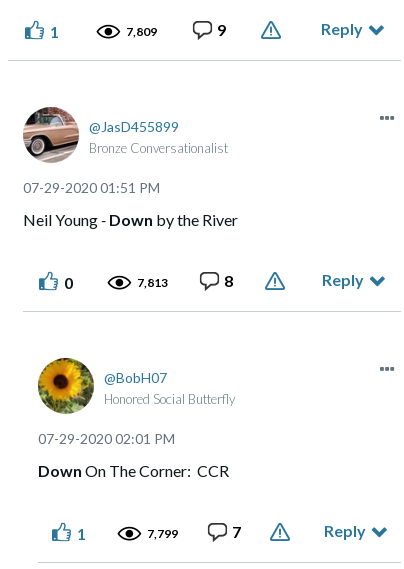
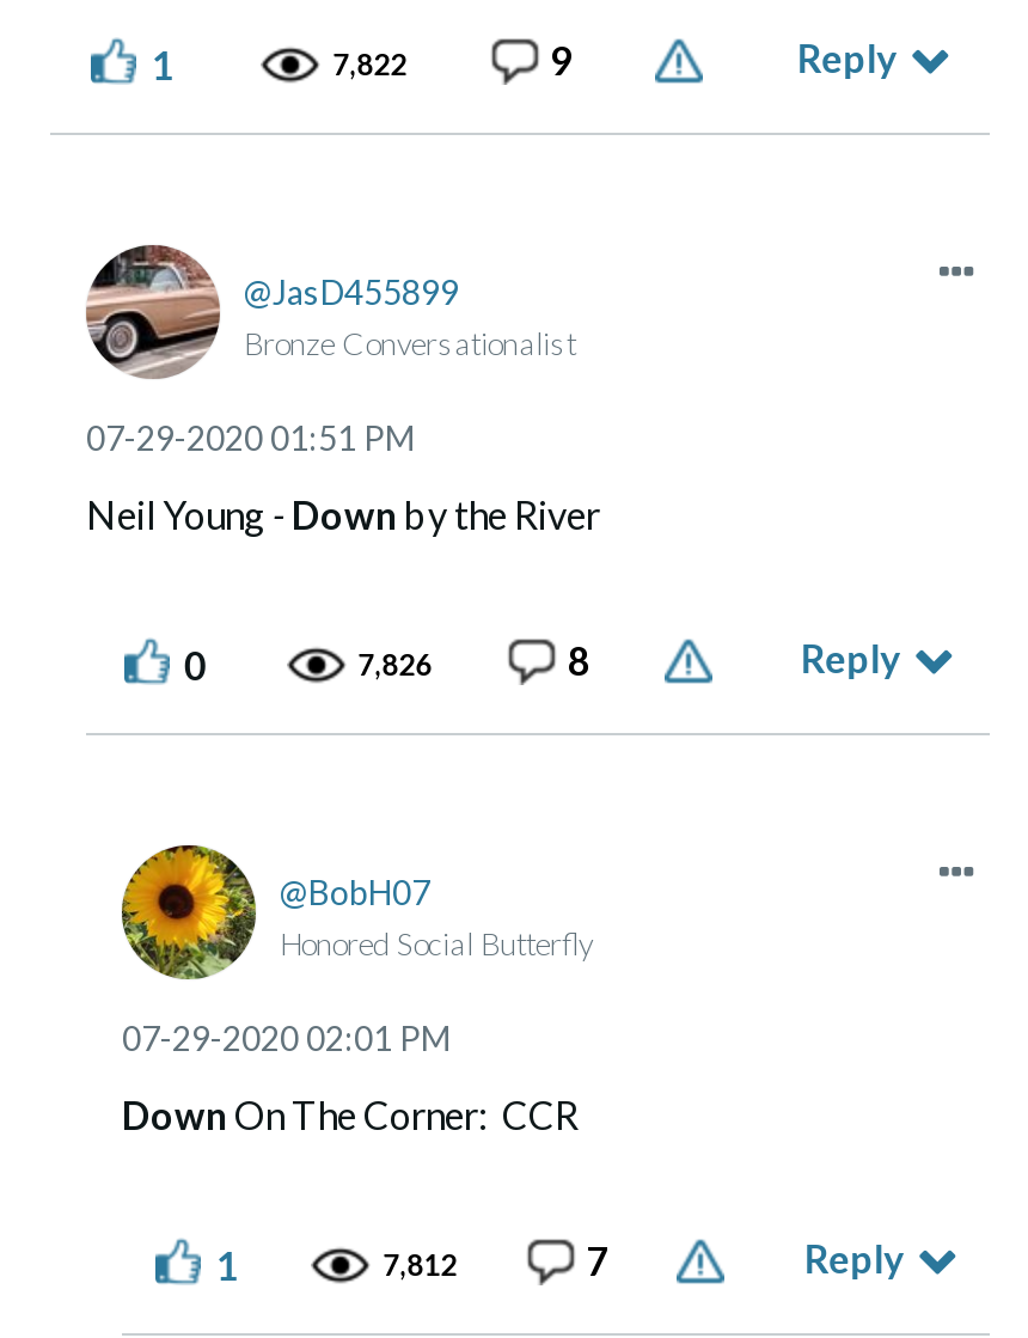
- 7,809
+ 7,822

- 7,813
+ 7,826

- 7,799
+ 7,812
